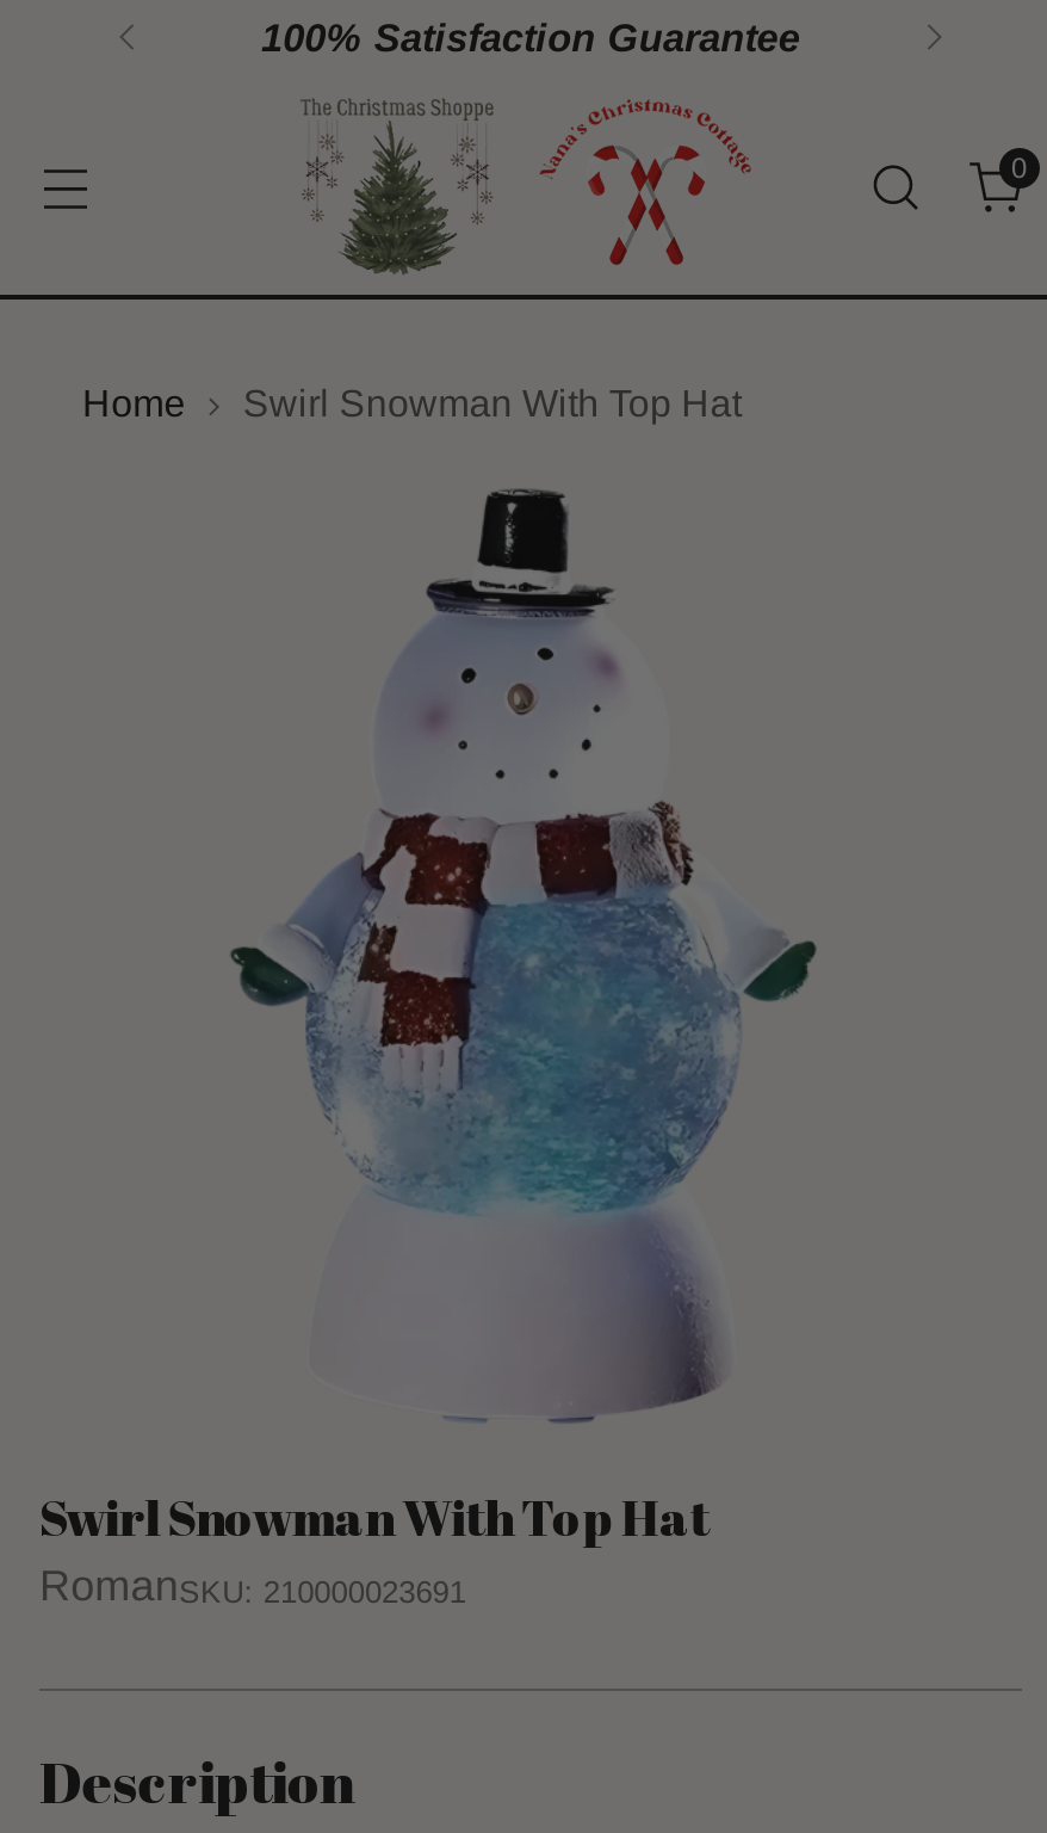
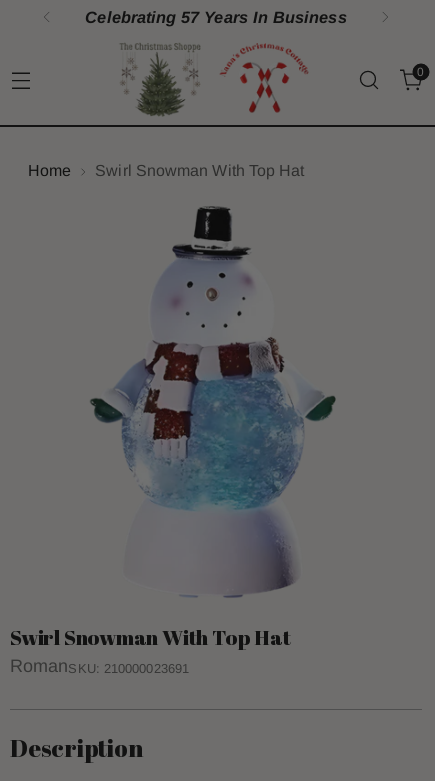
- 100% Satisfaction Guarantee
+ Celebrating 57 Years In Business
